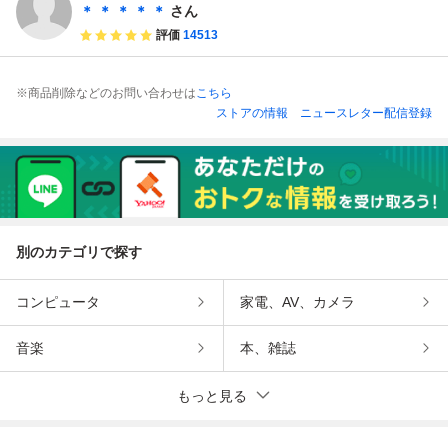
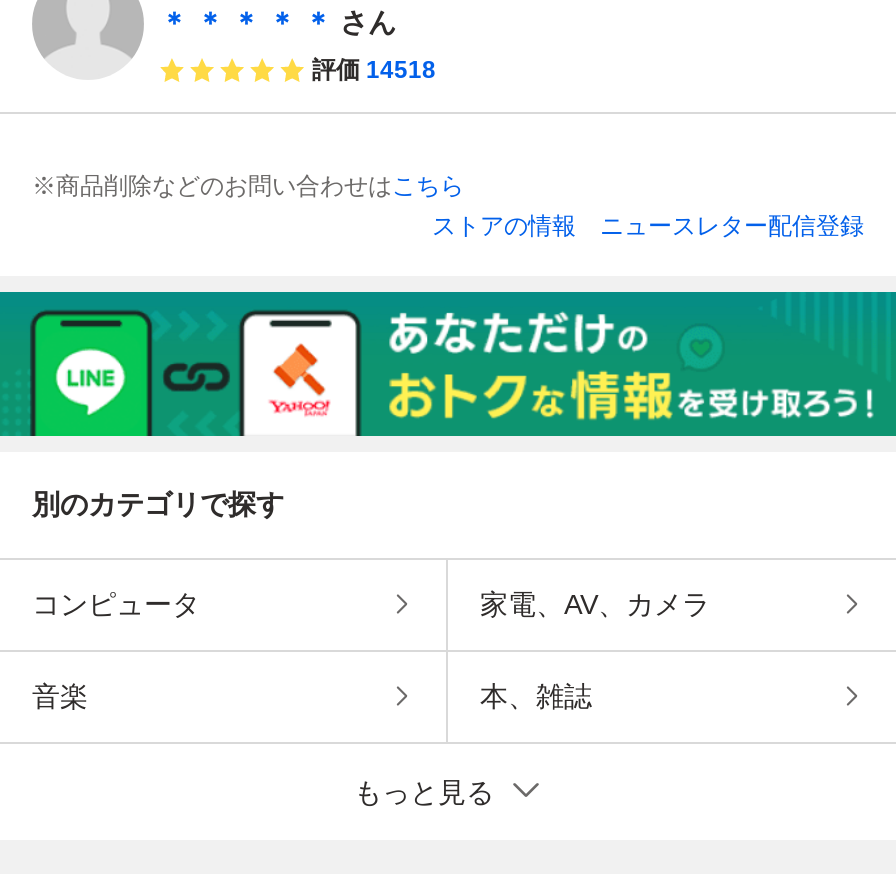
- 評価 14513
+ 評価 14518
